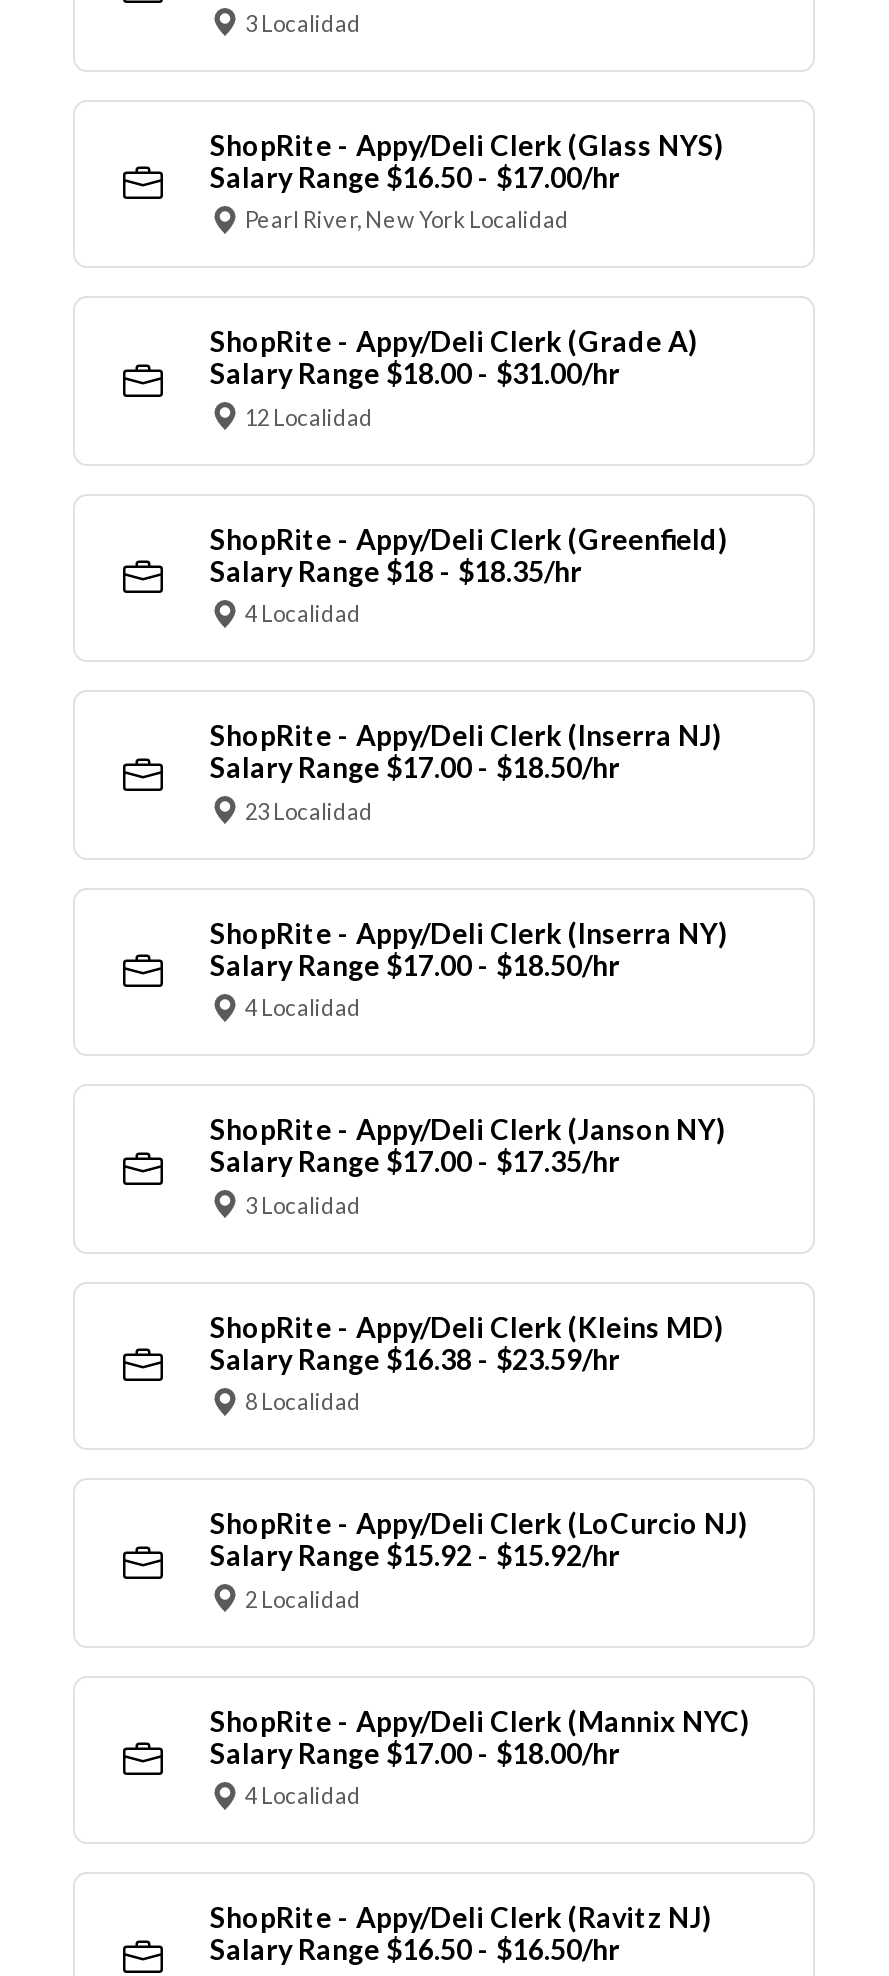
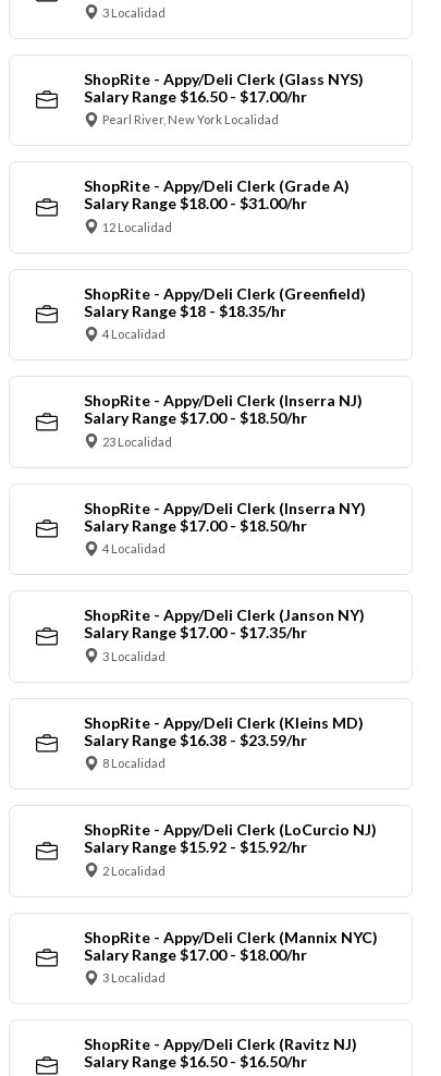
- 4 Localidad
+ 3 Localidad
